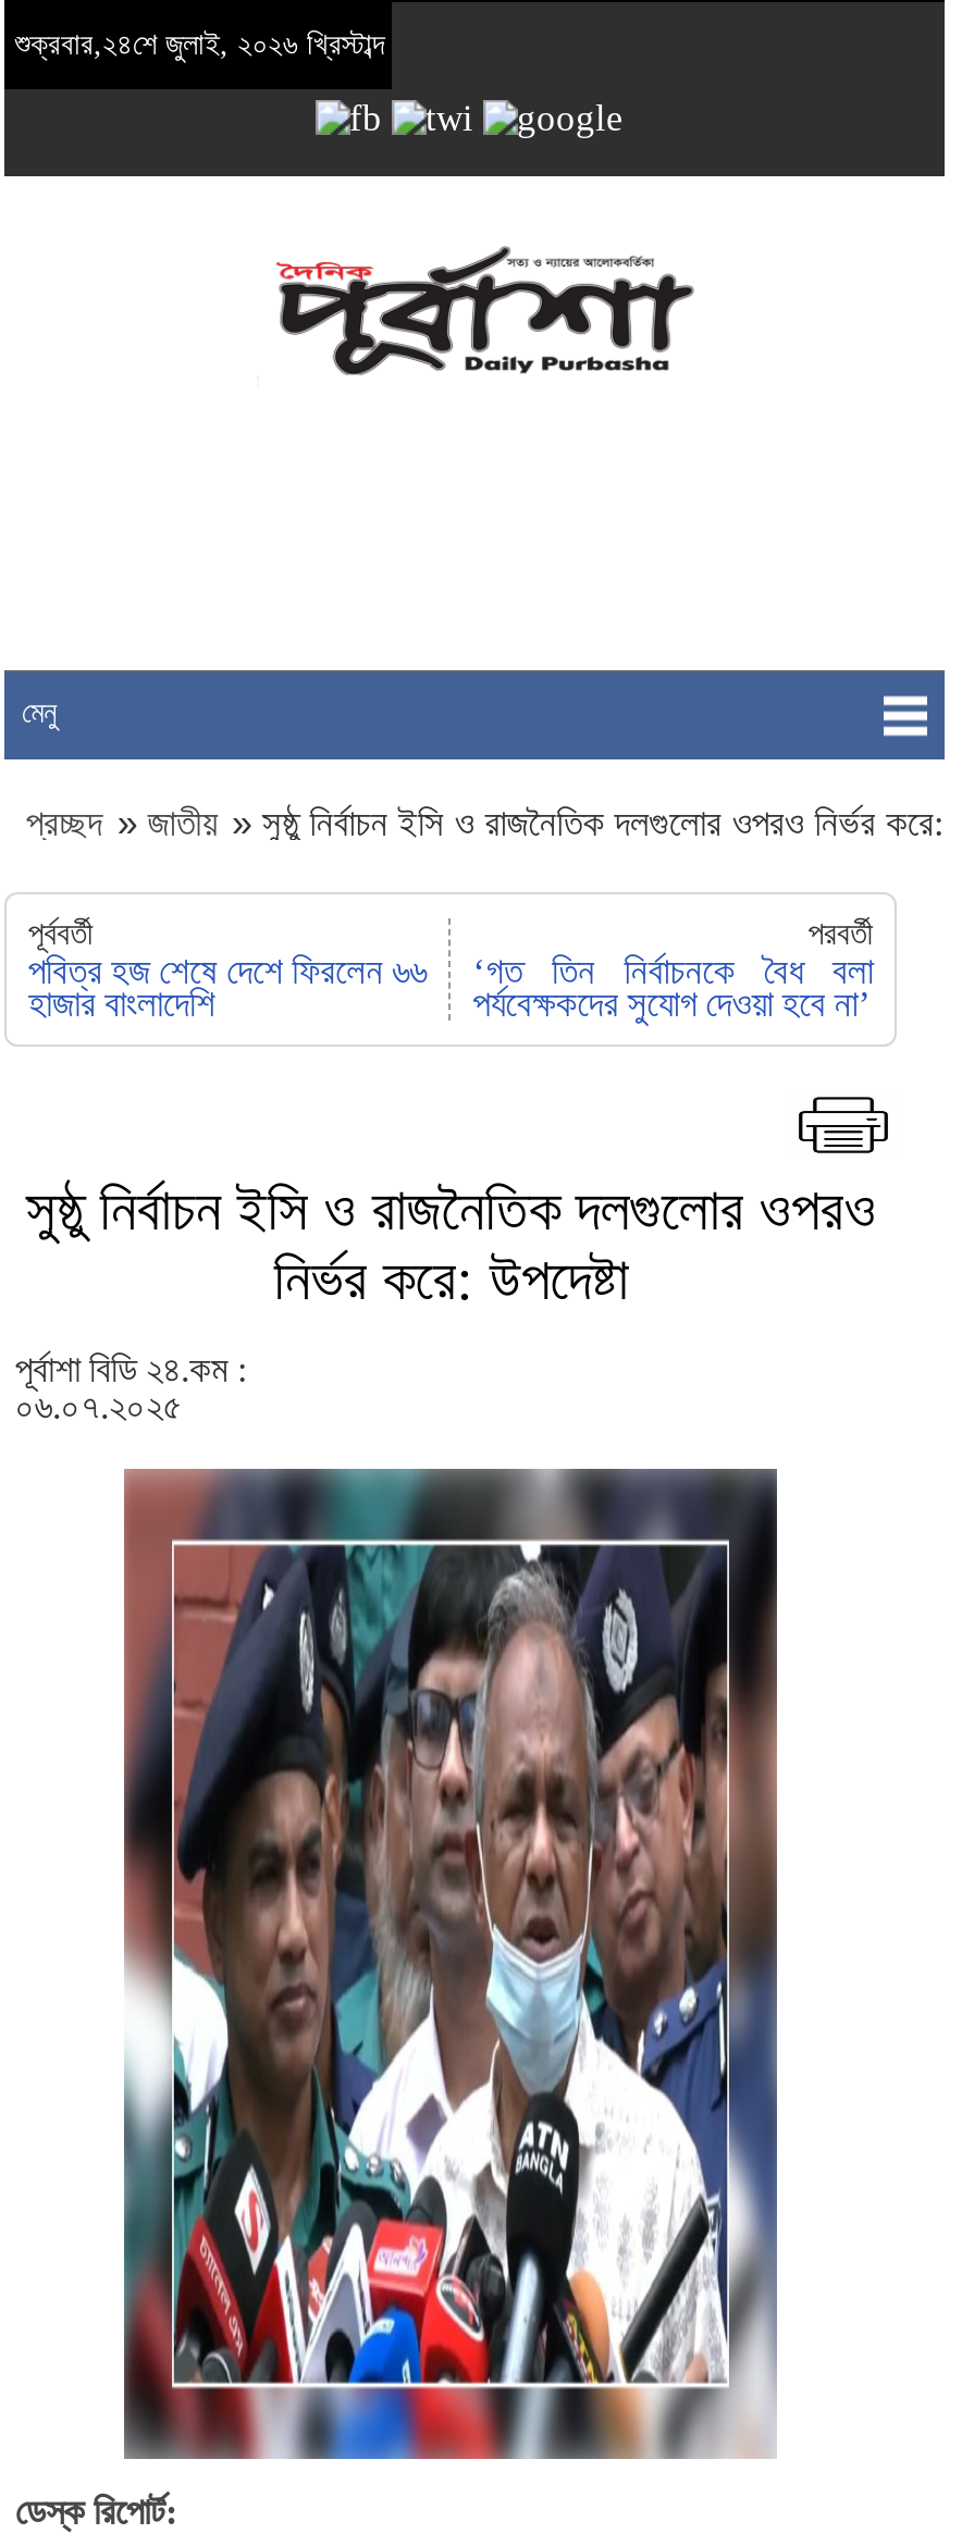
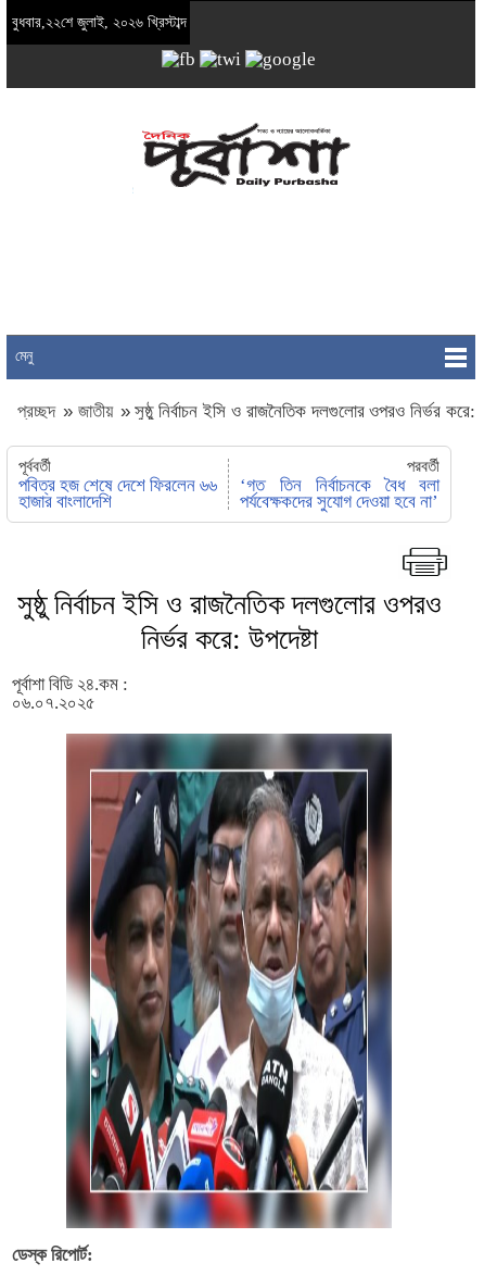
- শুক্রবার,২৪শে জুলাই, ২০২৬ খ্রিস্টাব্দ
+ বুধবার,২২শে জুলাই, ২০২৬ খ্রিস্টাব্দ
